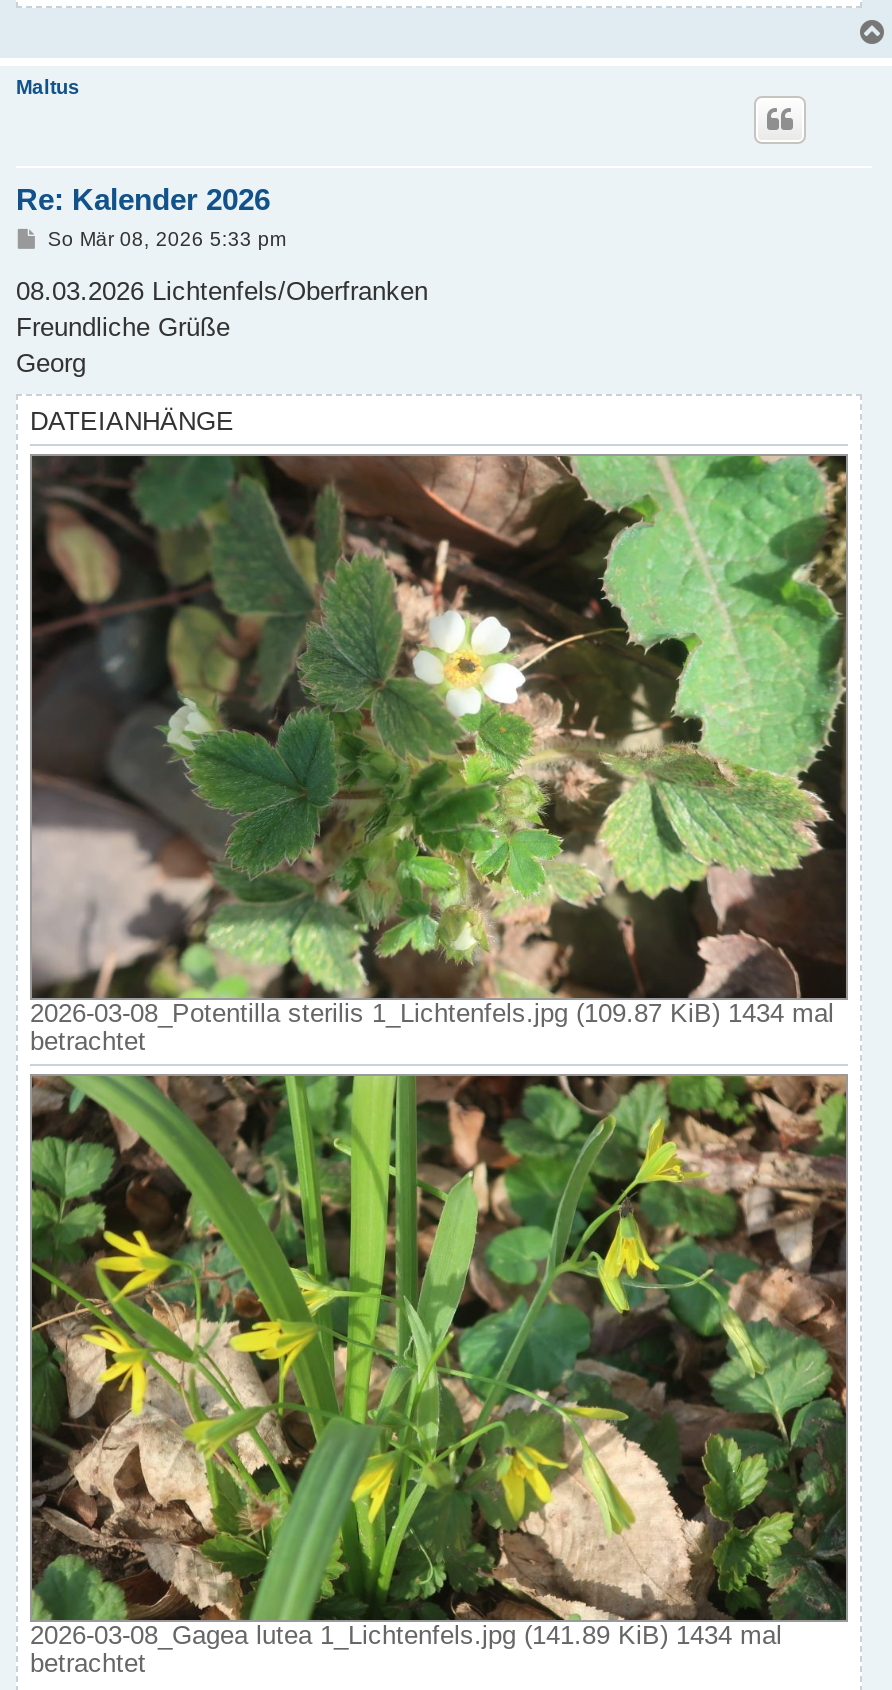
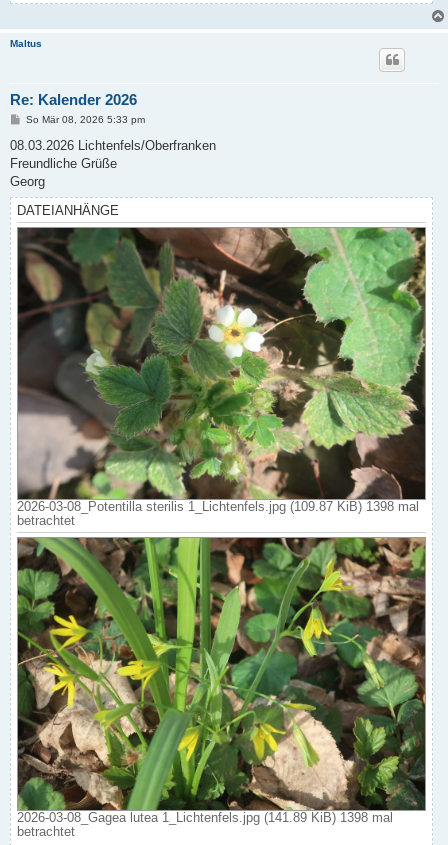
- 2026-03-08_Potentilla sterilis 1_Lichtenfels.jpg (109.87 KiB) 1434 mal
+ 2026-03-08_Potentilla sterilis 1_Lichtenfels.jpg (109.87 KiB) 1398 mal

- 2026-03-08_Gagea lutea 1_Lichtenfels.jpg (141.89 KiB) 1434 mal
+ 2026-03-08_Gagea lutea 1_Lichtenfels.jpg (141.89 KiB) 1398 mal
